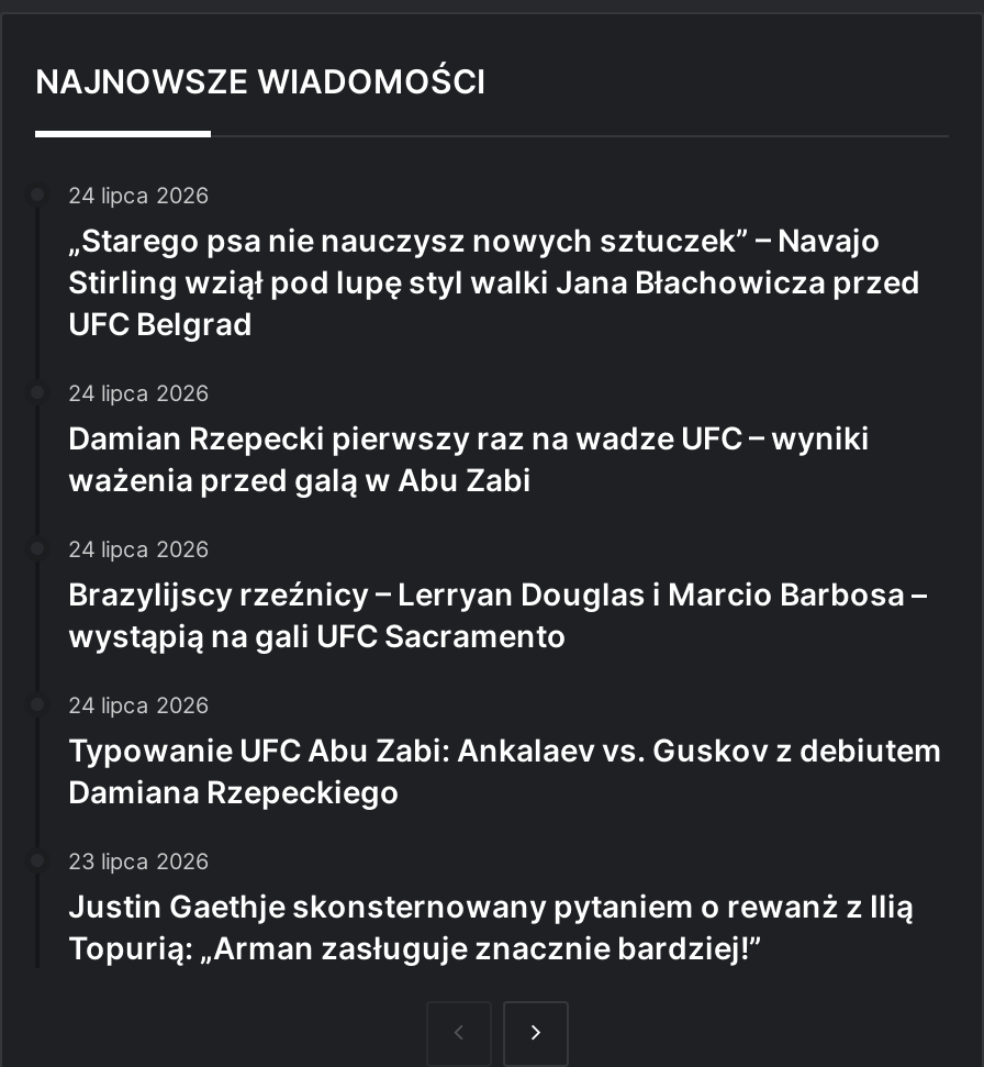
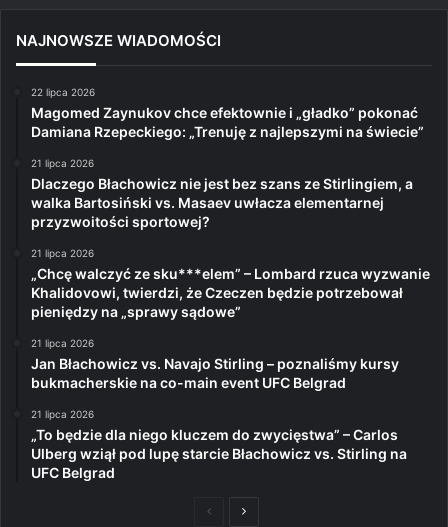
- 24 lipca 2026
- „Starego psa nie nauczysz nowych sztuczek” – Navajo
- Stirling wziął pod lupę styl walki Jana Błachowicza przed
+ 22 lipca 2026
+ Magomed Zaynukov chce efektownie i „gładko” pokonać
+ Damiana Rzepeckiego: „Trenuję z najlepszymi na świecie”
+ 21 lipca 2026
+ Dlaczego Błachowicz nie jest bez szans ze Stirlingiem, a
+ walka Bartosiński vs. Masaev uwłacza elementarnej
+ przyzwoitości sportowej?
+ 21 lipca 2026
+ „Chcę walczyć ze sku***elem” – Lombard rzuca wyzwanie
+ Khalidovowi, twierdzi, że Czeczen będzie potrzebował
+ pieniędzy na „sprawy sądowe”
+ 21 lipca 2026
+ Jan Błachowicz vs. Navajo Stirling – poznaliśmy kursy
+ bukmacherskie na co-main event UFC Belgrad
+ 21 lipca 2026
+ „To będzie dla niego kluczem do zwycięstwa” – Carlos
+ Ulberg wziął pod lupę starcie Błachowicz vs. Stirling na

moved down: UFC Belgrad

- 24 lipca 2026
- Damian Rzepecki pierwszy raz na wadze UFC – wyniki
- ważenia przed galą w Abu Zabi
- 24 lipca 2026
- Brazylijscy rzeźnicy – Lerryan Douglas i Marcio Barbosa –
- wystąpią na gali UFC Sacramento
- 24 lipca 2026
- Typowanie UFC Abu Zabi: Ankalaev vs. Guskov z debiutem
- Damiana Rzepeckiego
- 23 lipca 2026
- Justin Gaethje skonsternowany pytaniem o rewanż z Ilią
- Topurią: „Arman zasługuje znacznie bardziej!”
